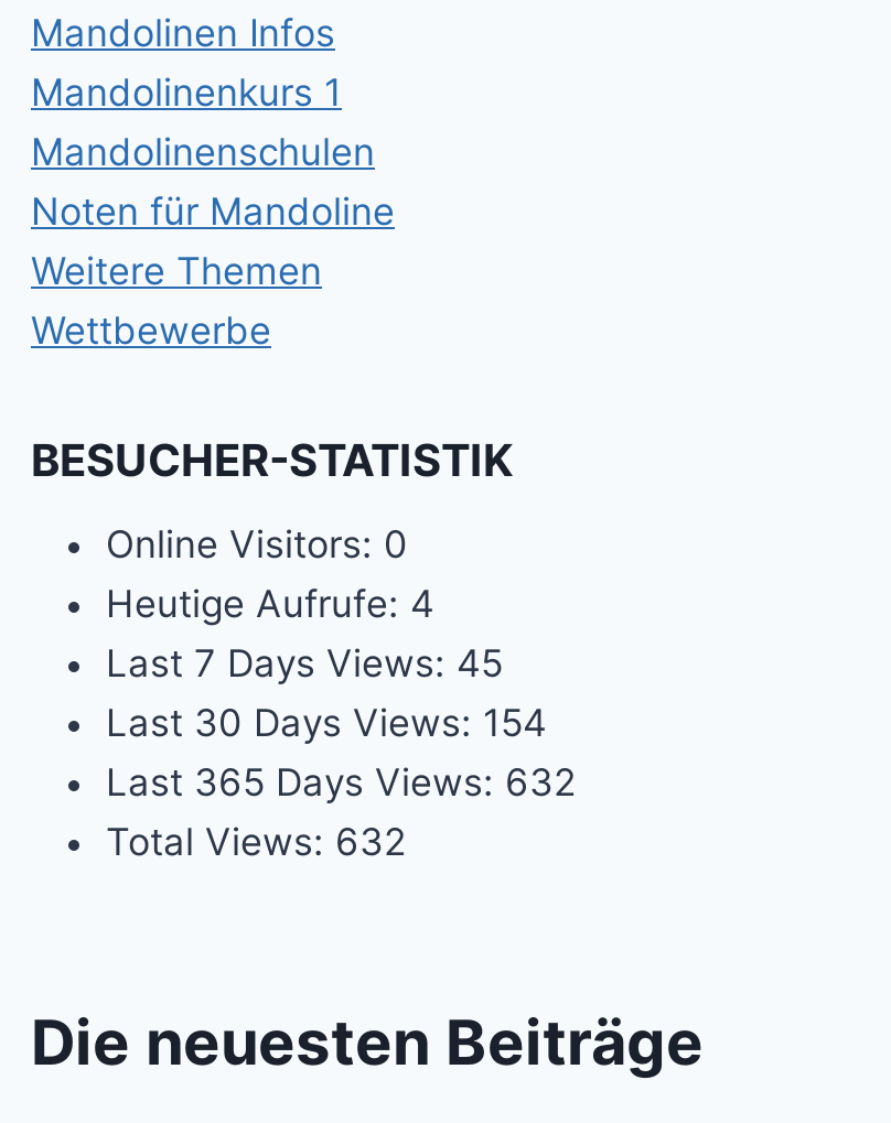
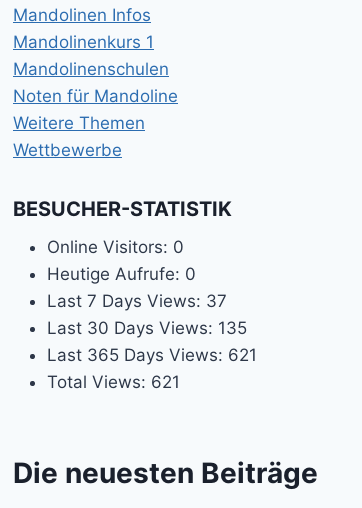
- Heutige Aufrufe: 4
+ Heutige Aufrufe: 0

- Last 7 Days Views: 45
+ Last 7 Days Views: 37

- Last 30 Days Views: 154
+ Last 30 Days Views: 135

- Last 365 Days Views: 632
+ Last 365 Days Views: 621

- Total Views: 632
+ Total Views: 621
